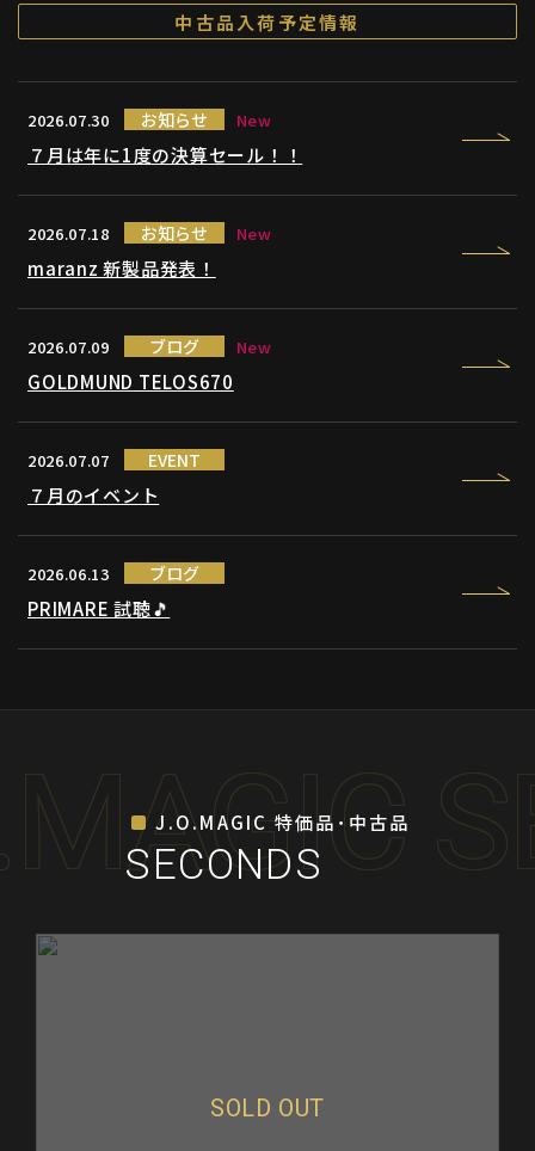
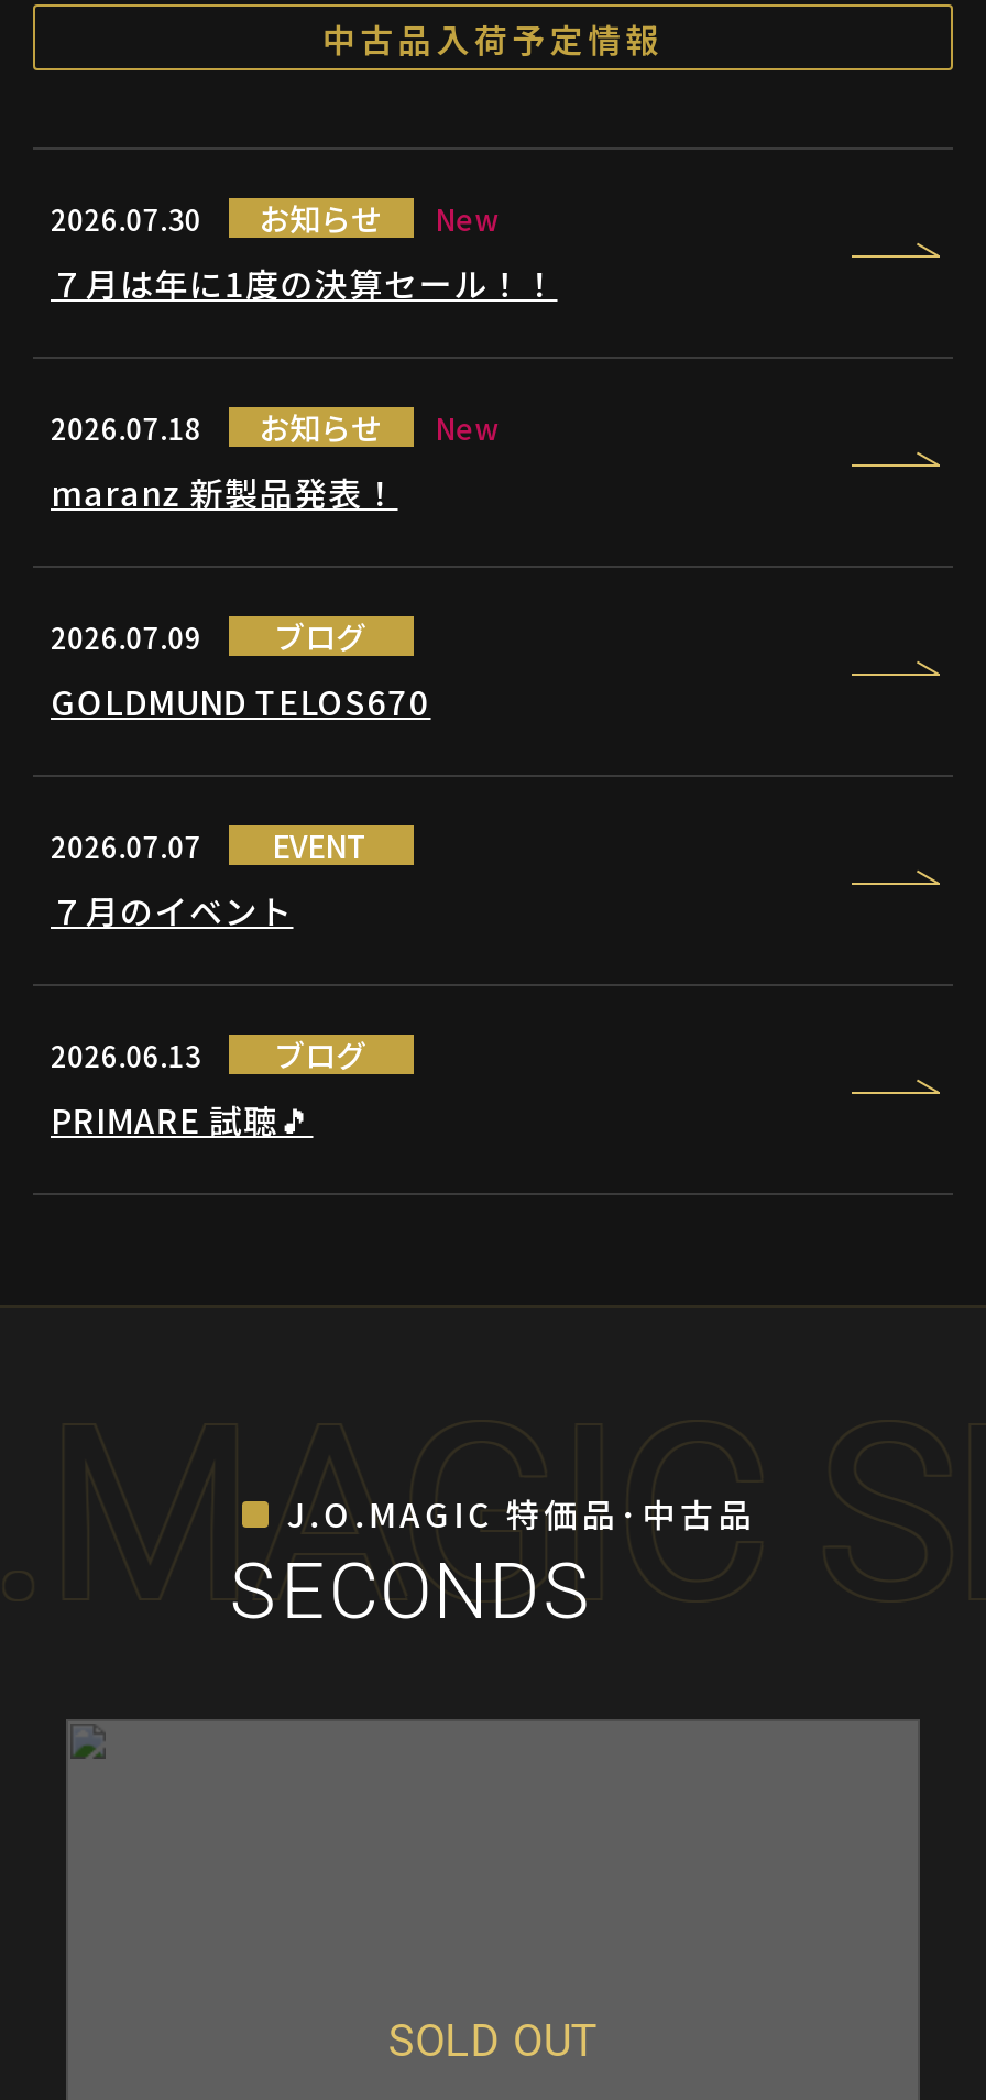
- New
